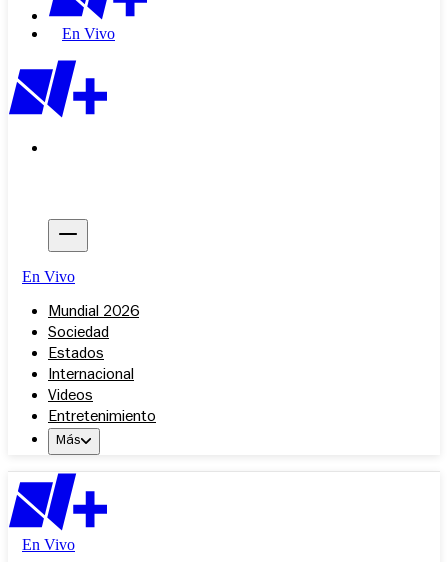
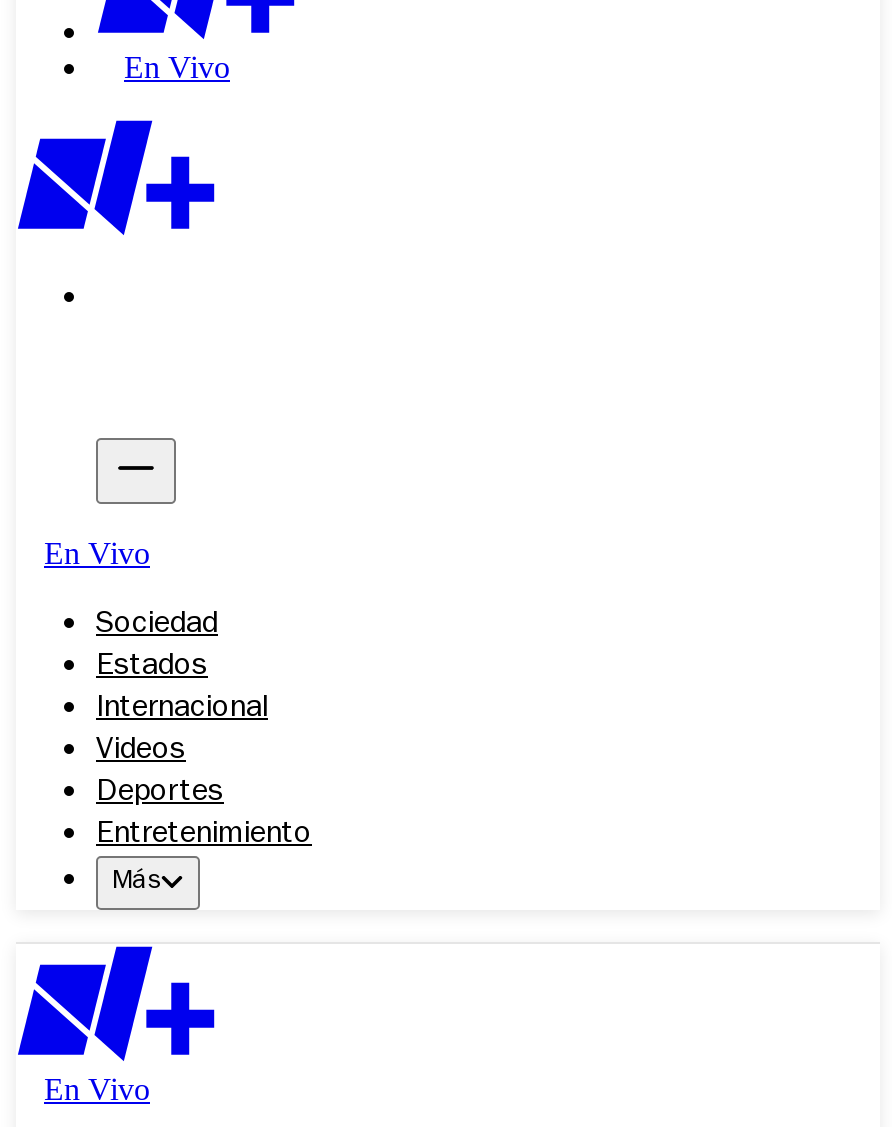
- Mundial 2026

moved up: Sociedad | Estados | Internacional | Videos

+ Deportes
